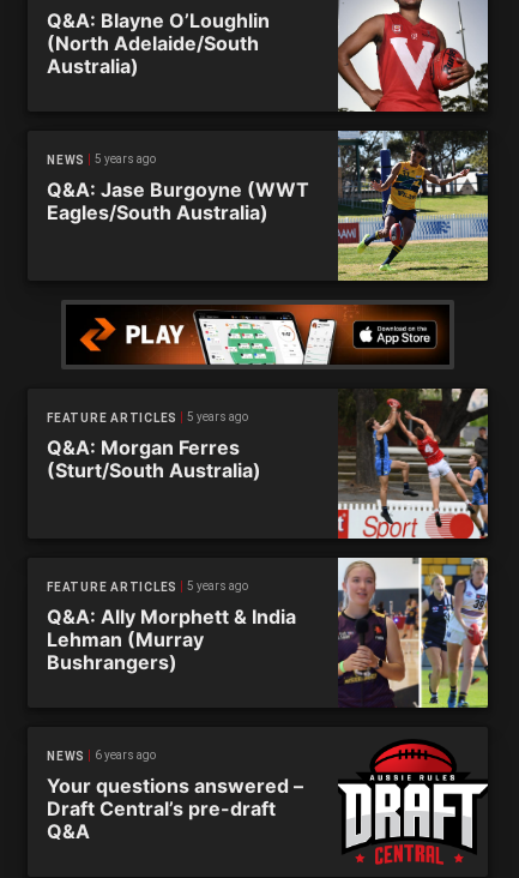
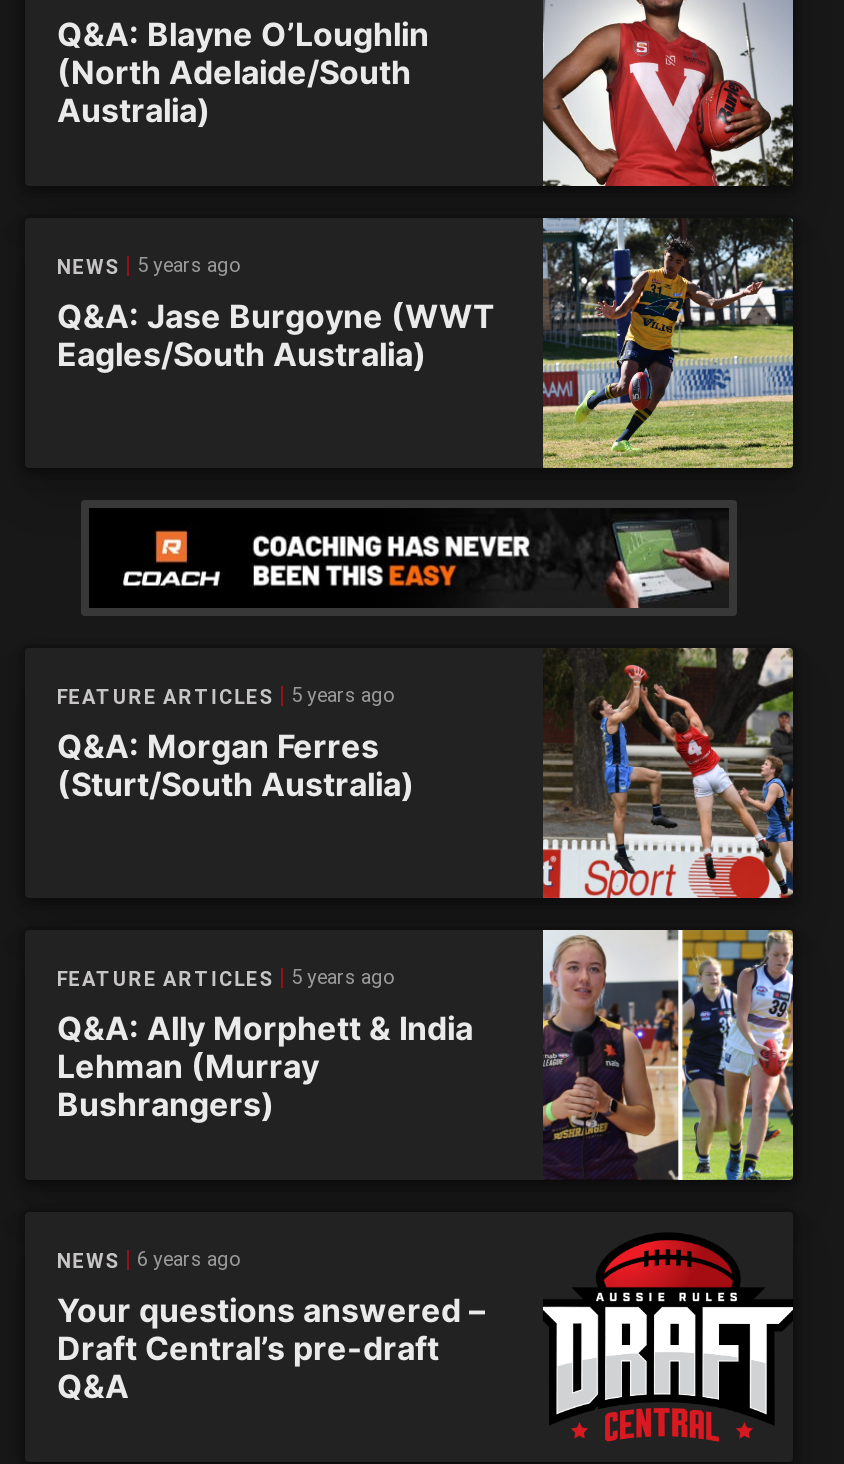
- [image]
+ [image]
